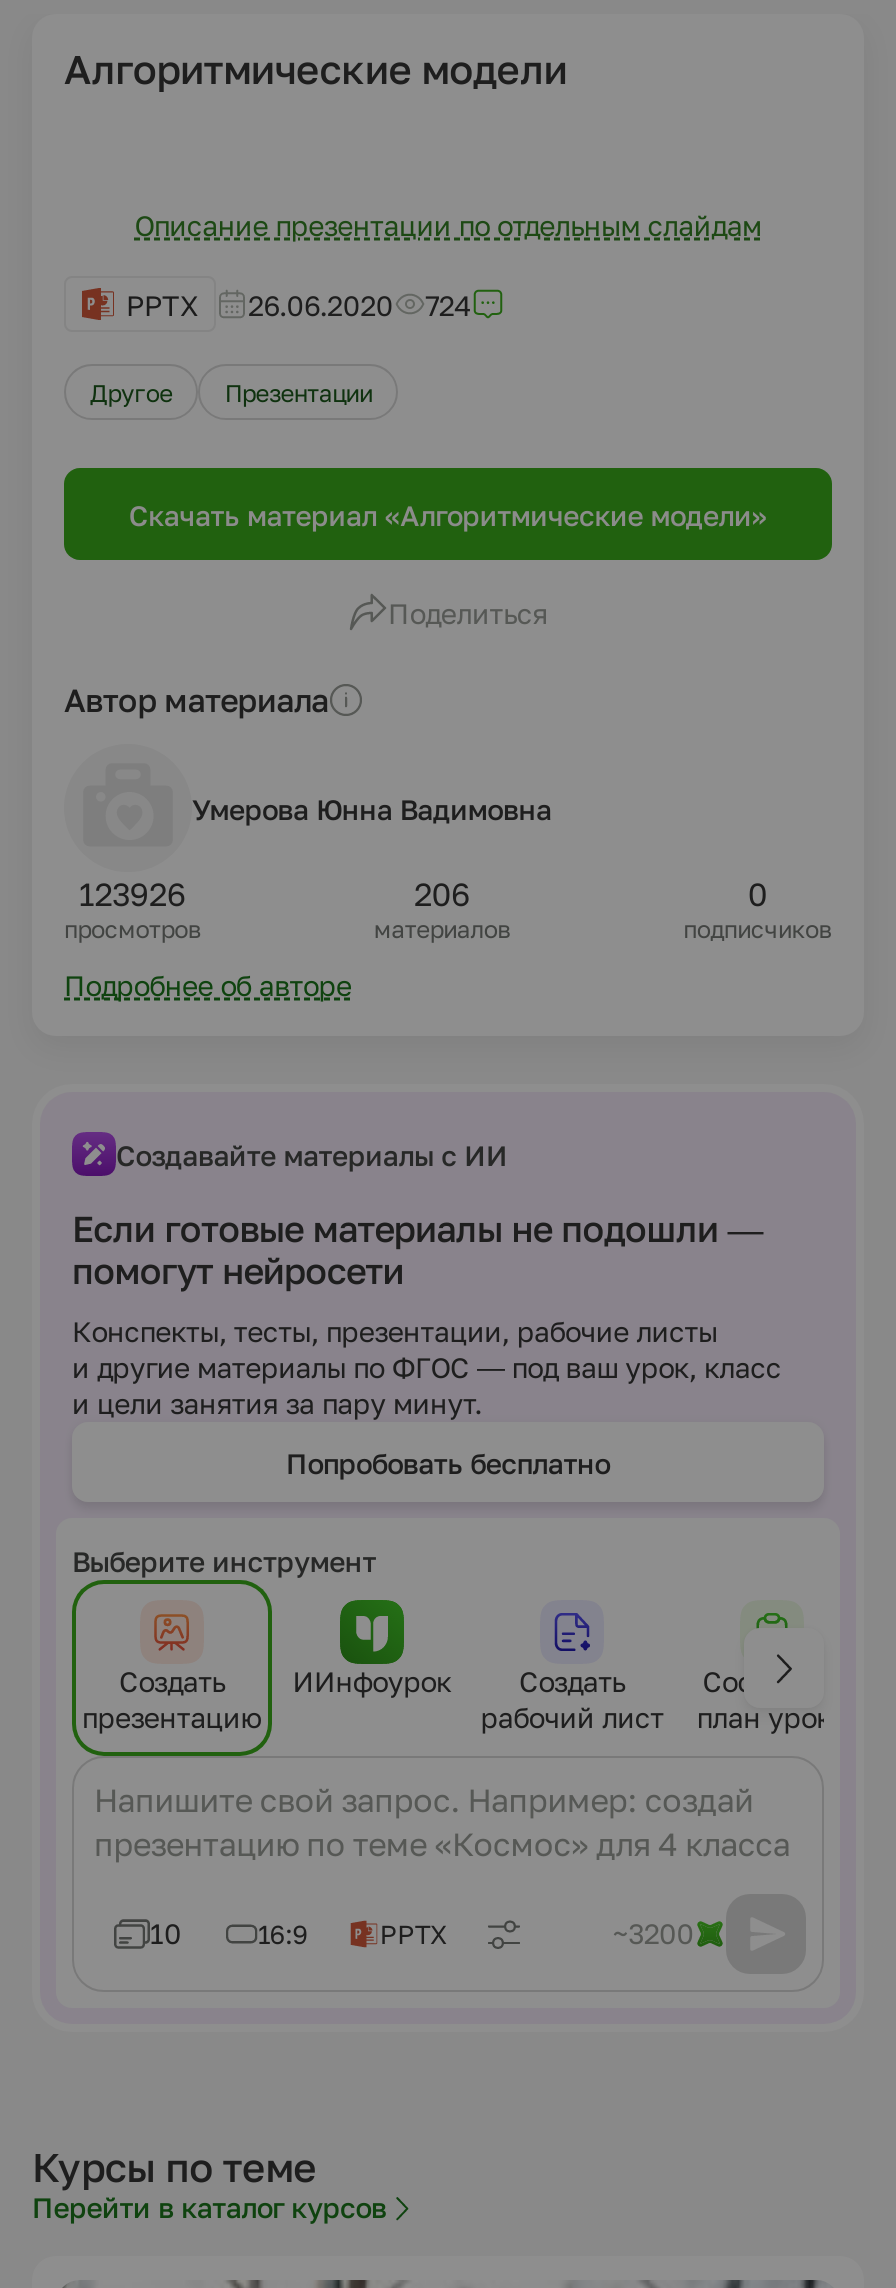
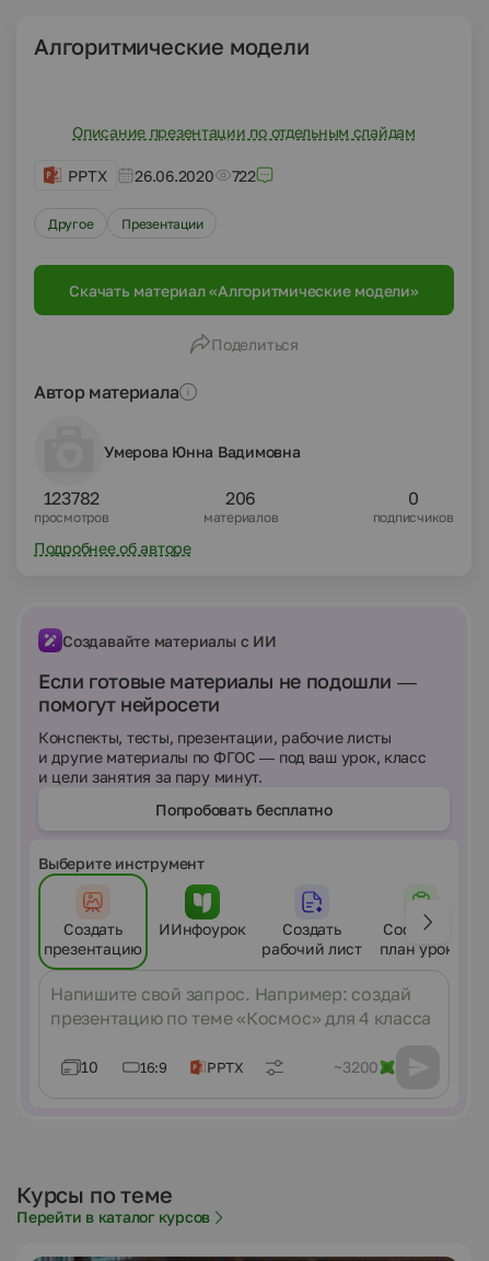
- PPTX 26.06.2020 724
+ PPTX 26.06.2020 722

- 123926
+ 123782
